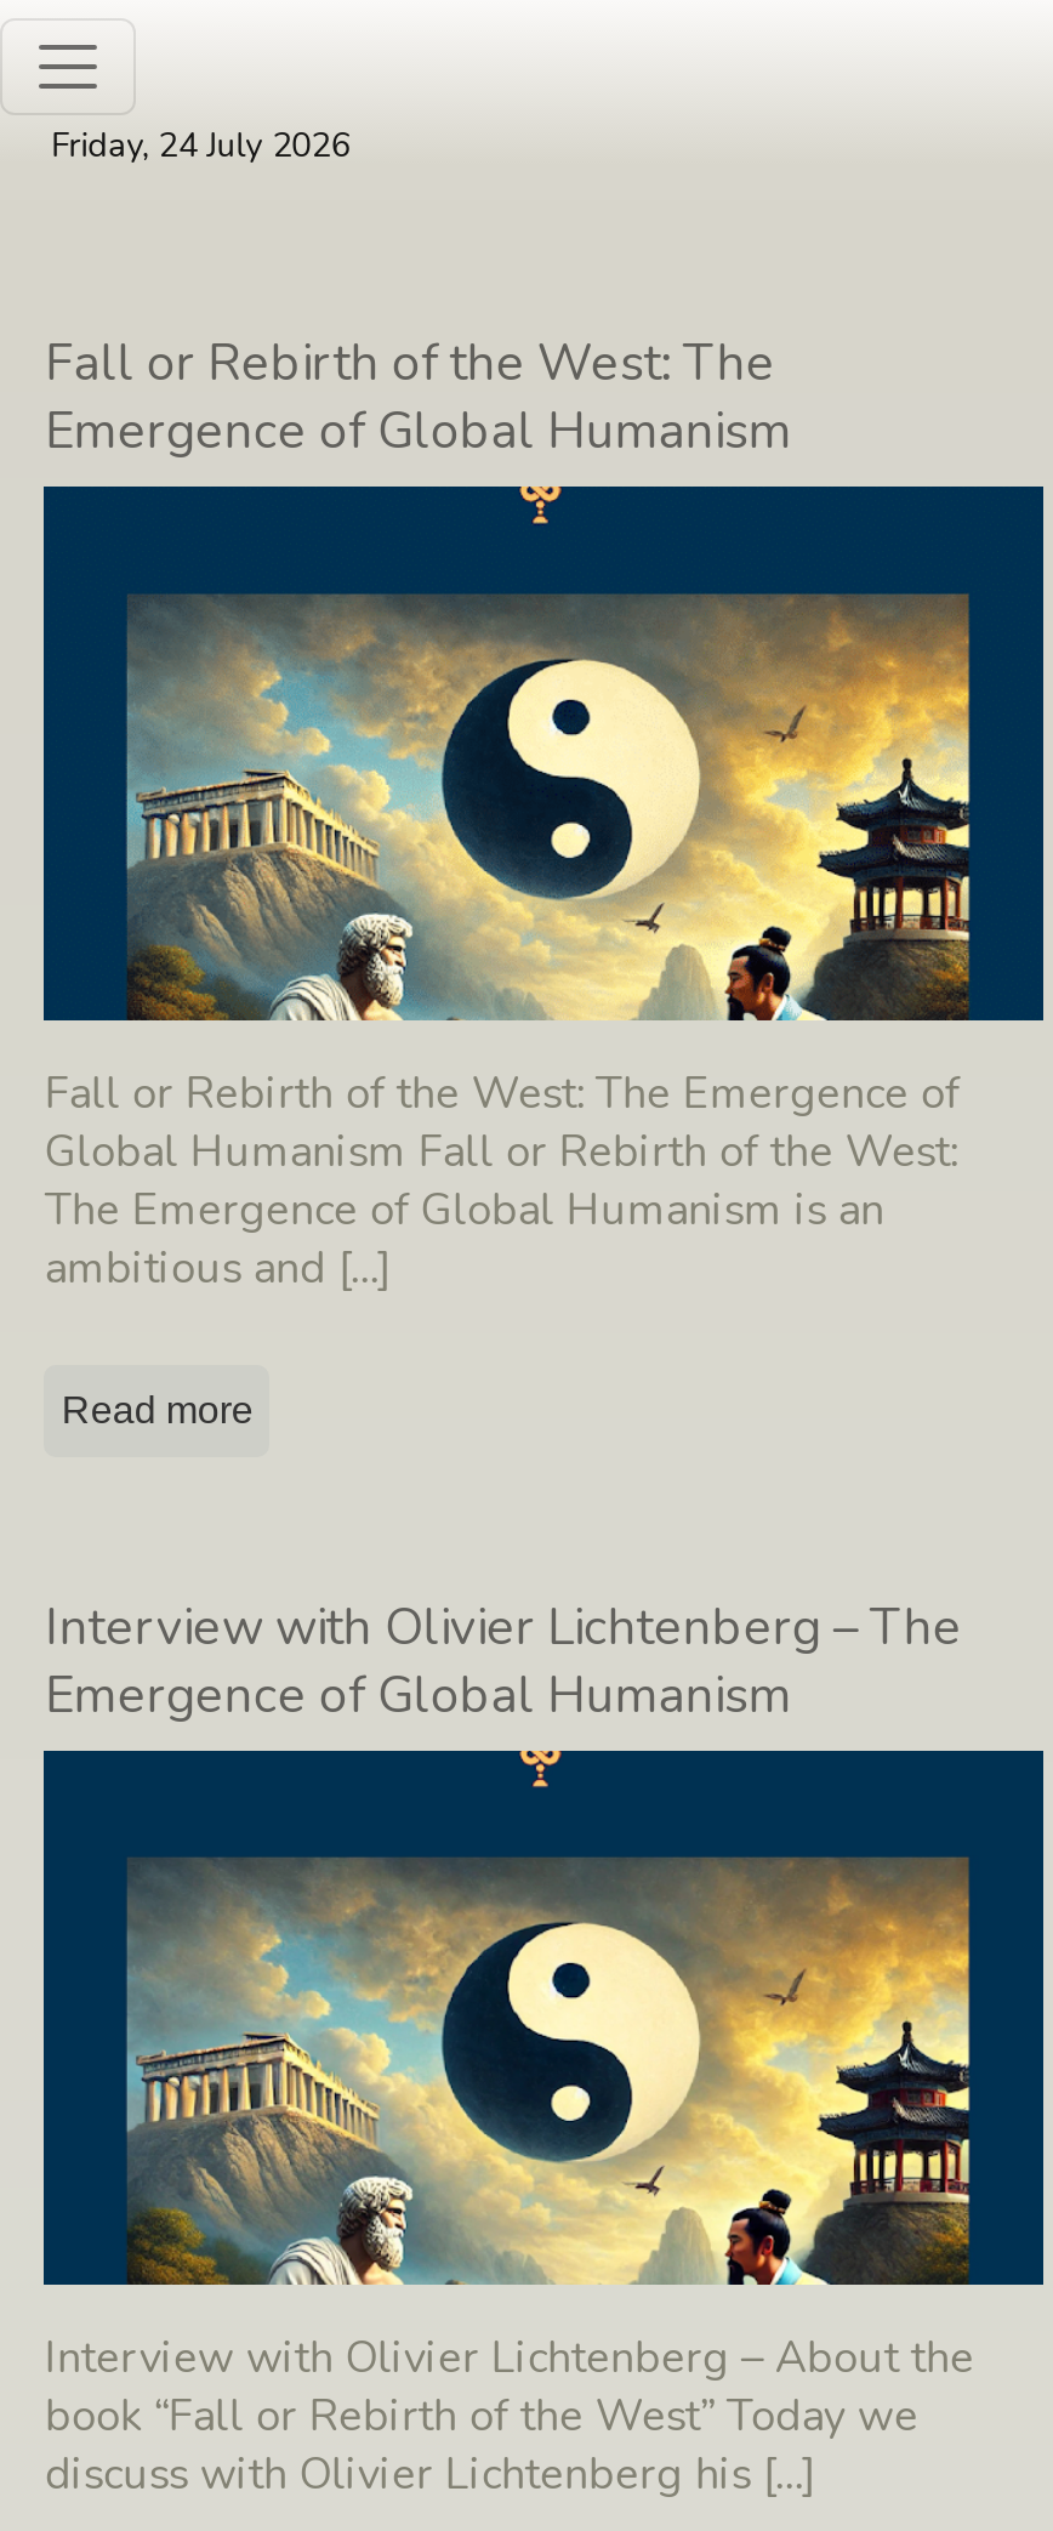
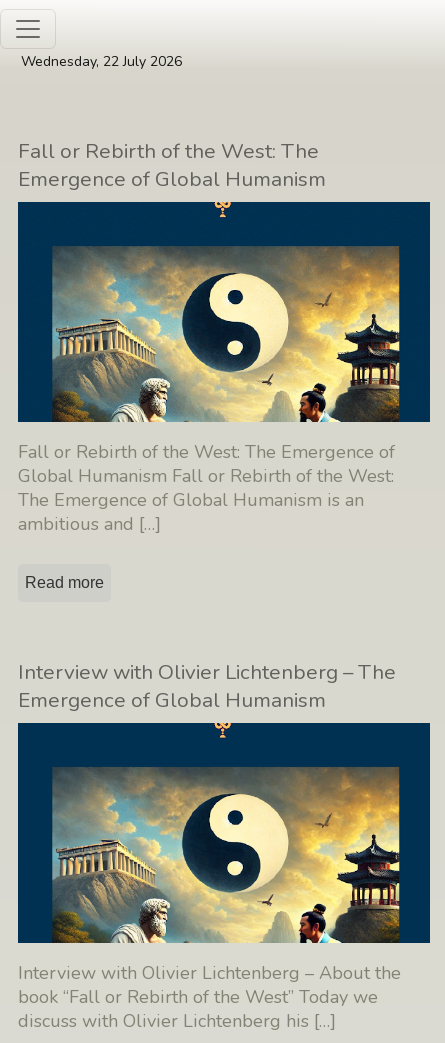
- Friday, 24 July 2026
+ Wednesday, 22 July 2026
